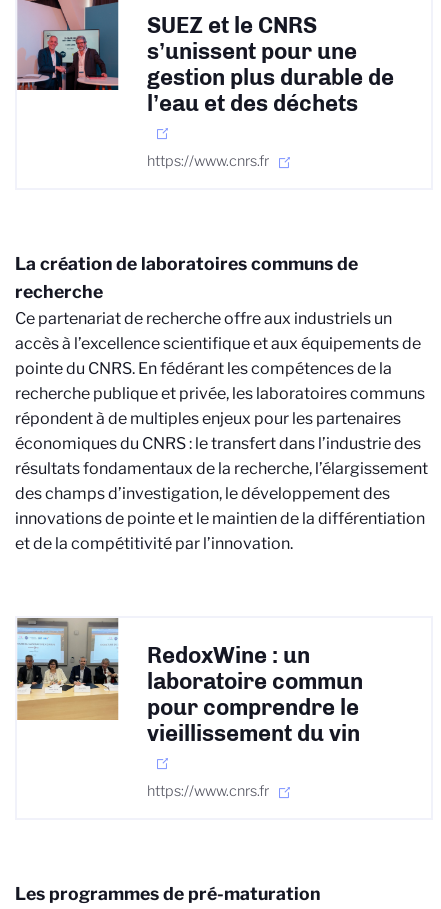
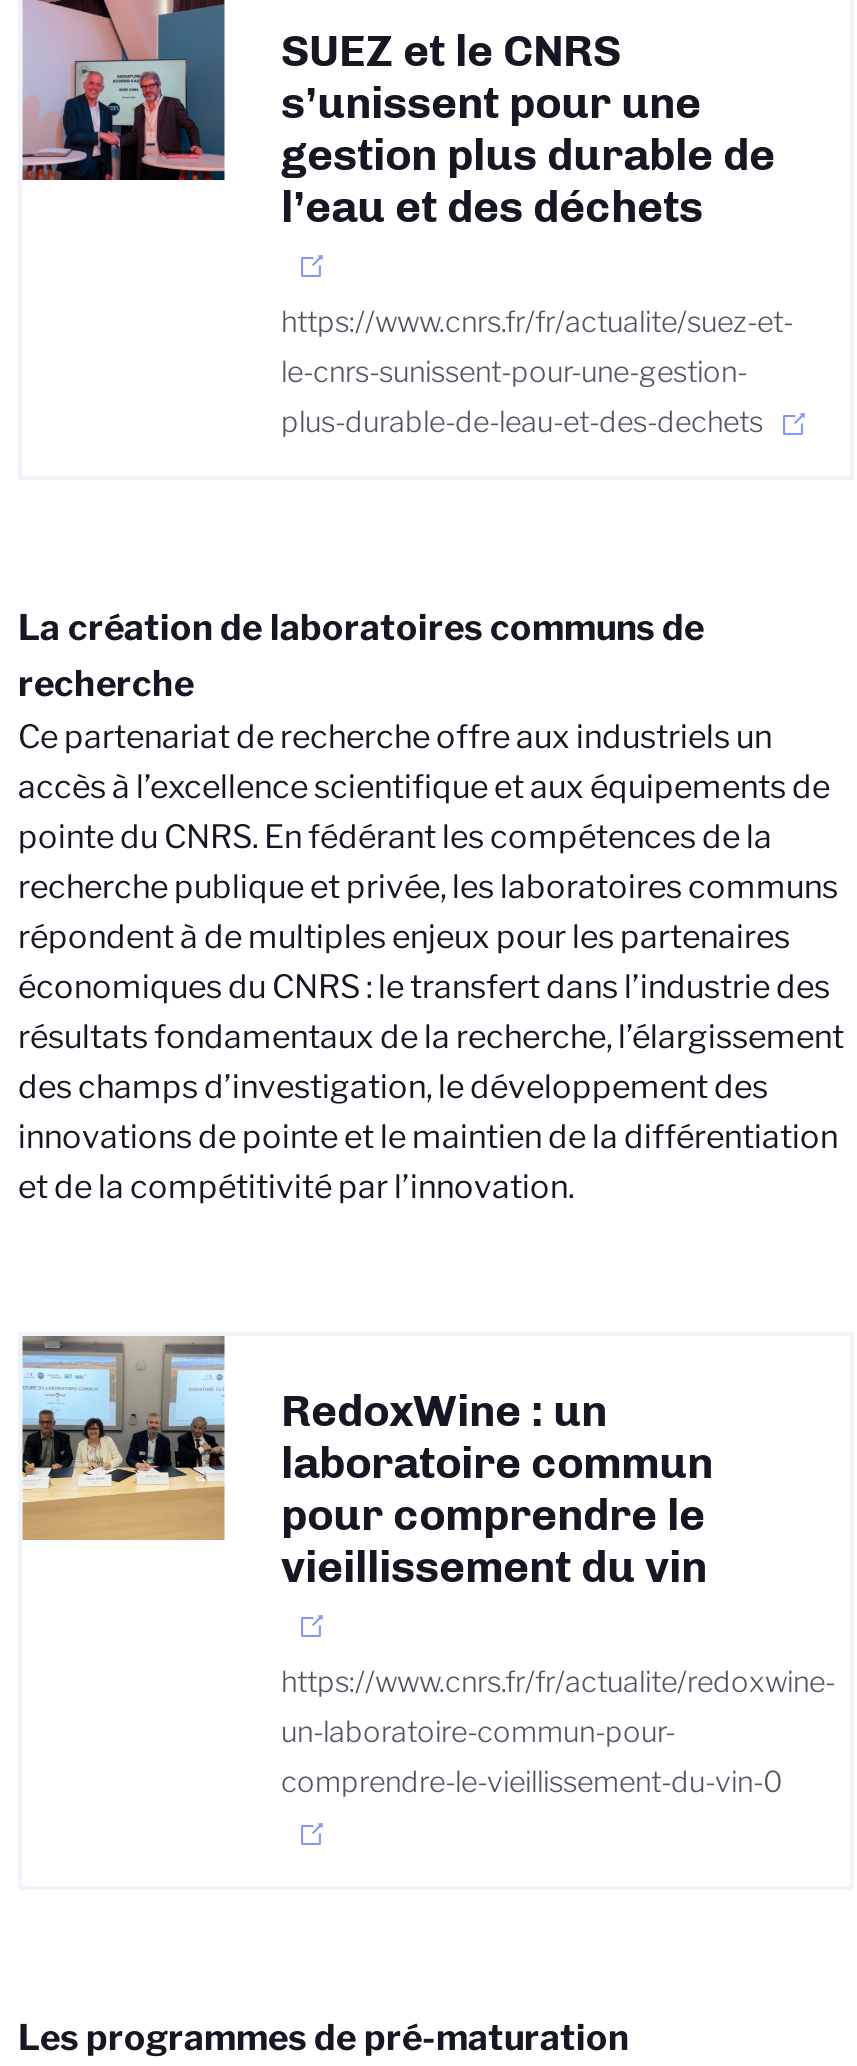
- https://www.cnrs.fr
+ https://www.cnrs.fr/fr/actualite/suez-et-
+ le-cnrs-sunissent-pour-une-gestion-
+ plus-durable-de-leau-et-des-dechets

- https://www.cnrs.fr
+ https://www.cnrs.fr/fr/actualite/redoxwine-
+ un-laboratoire-commun-pour-
+ comprendre-le-vieillissement-du-vin-0
